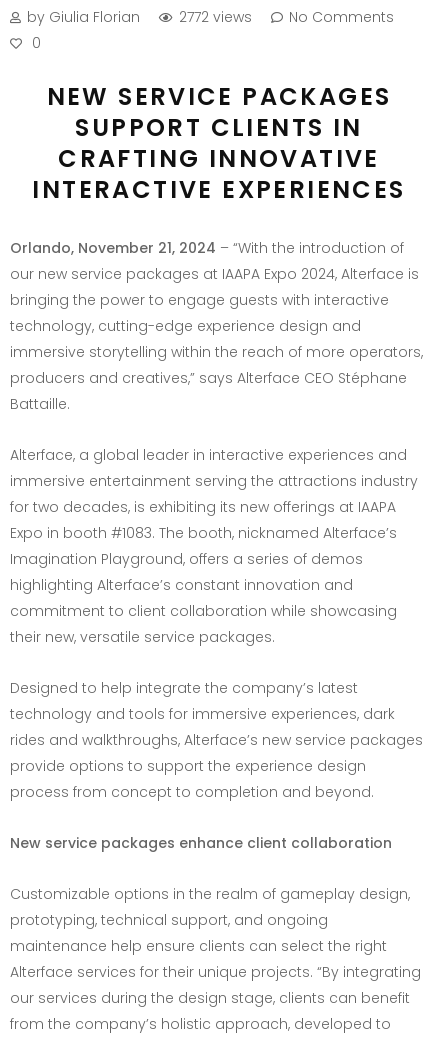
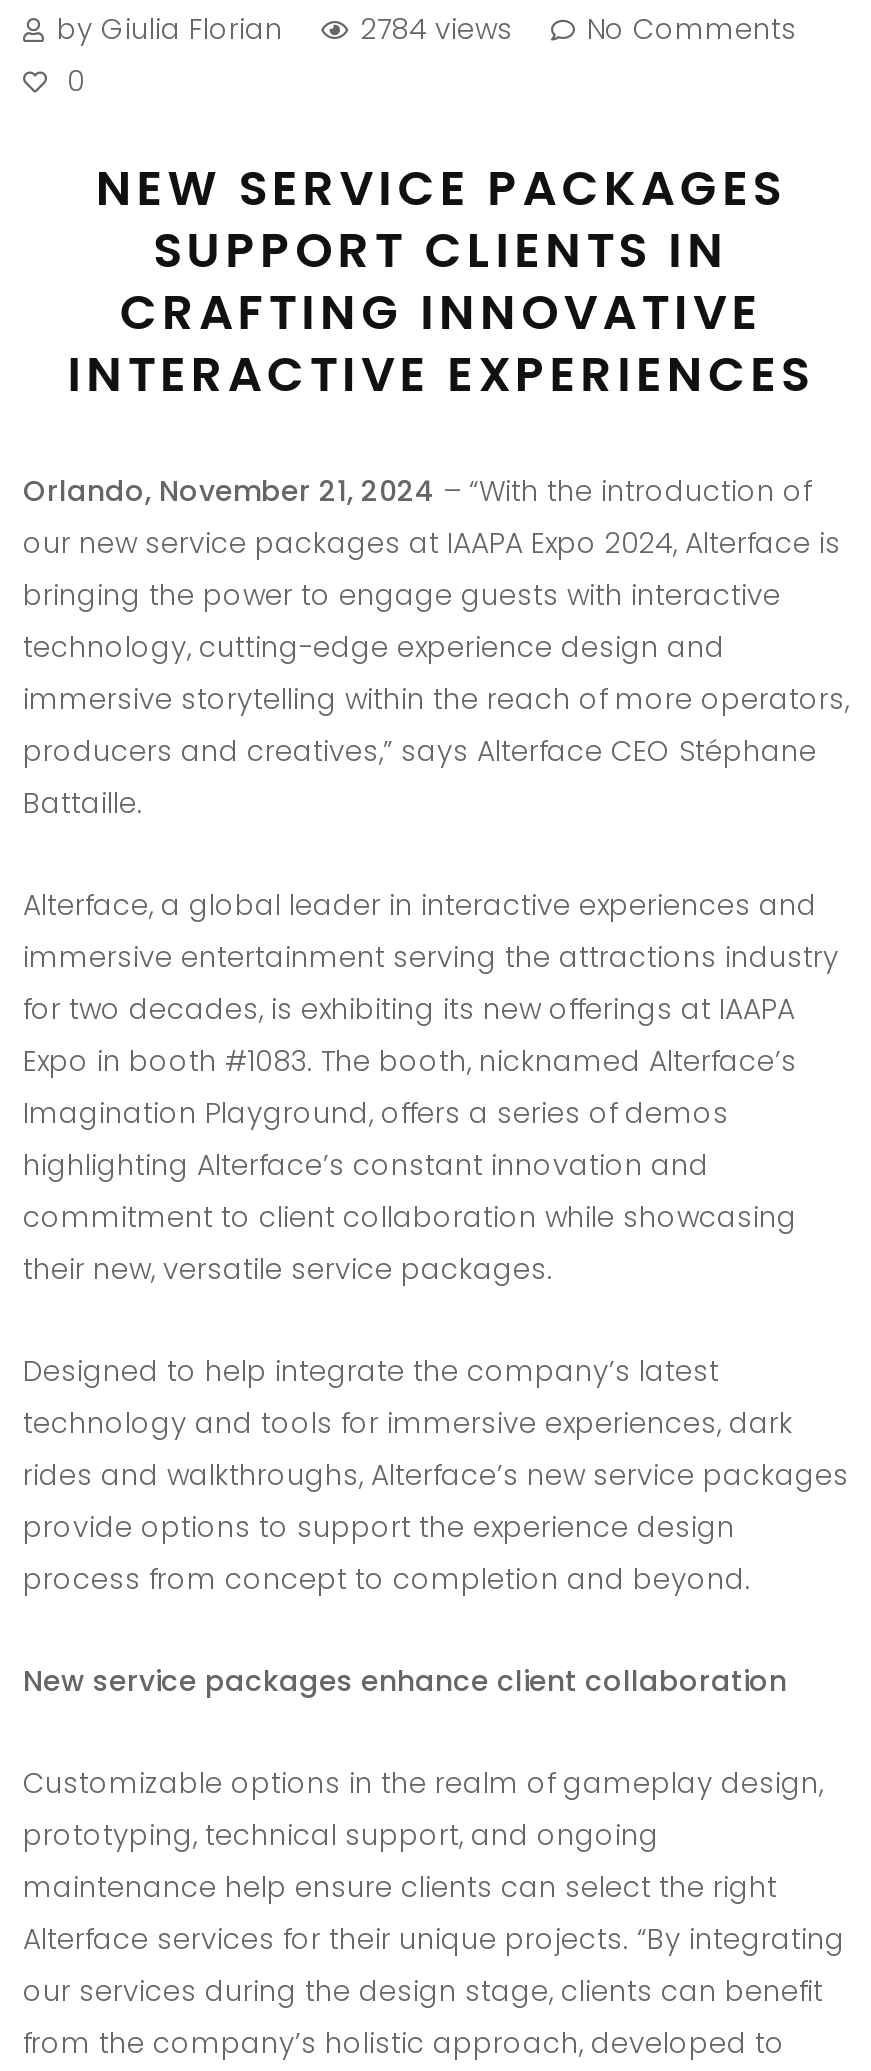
- by Giulia Florian 2772 views No Comments
+ by Giulia Florian 2784 views No Comments
